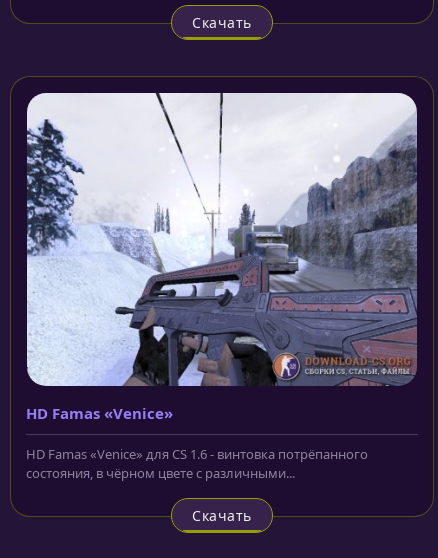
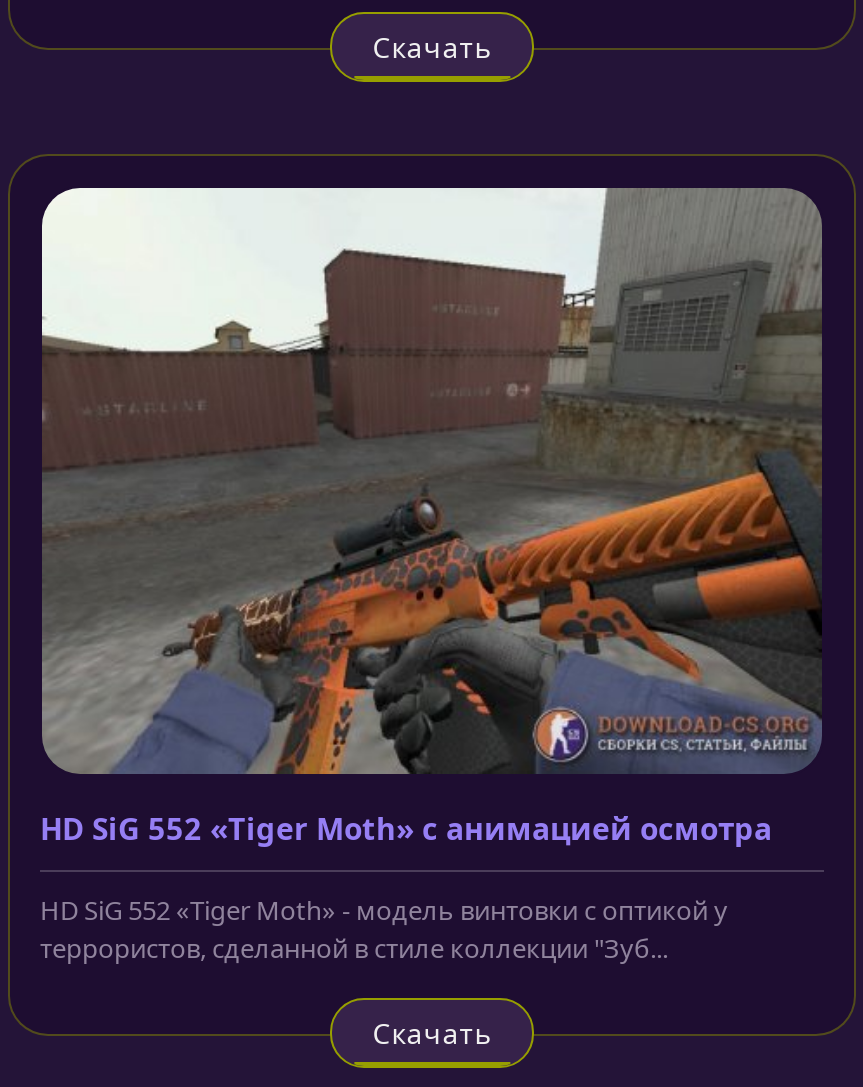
- [image]
- HD Famas «Venice»
+ [image]
+ HD SiG 552 «Tiger Moth» с анимацией осмотра

- HD Famas «Venice» для CS 1.6 - винтовка потрёпанного
- состояния, в чёрном цвете с различными...
+ HD SiG 552 «Tiger Moth» - модель винтовки с оптикой у
+ террористов, сделанной в стиле коллекции "Зуб...
